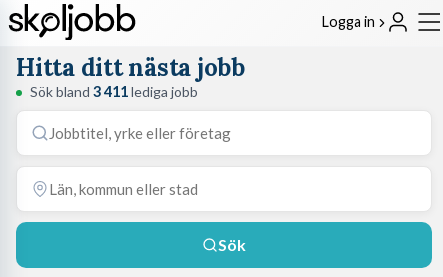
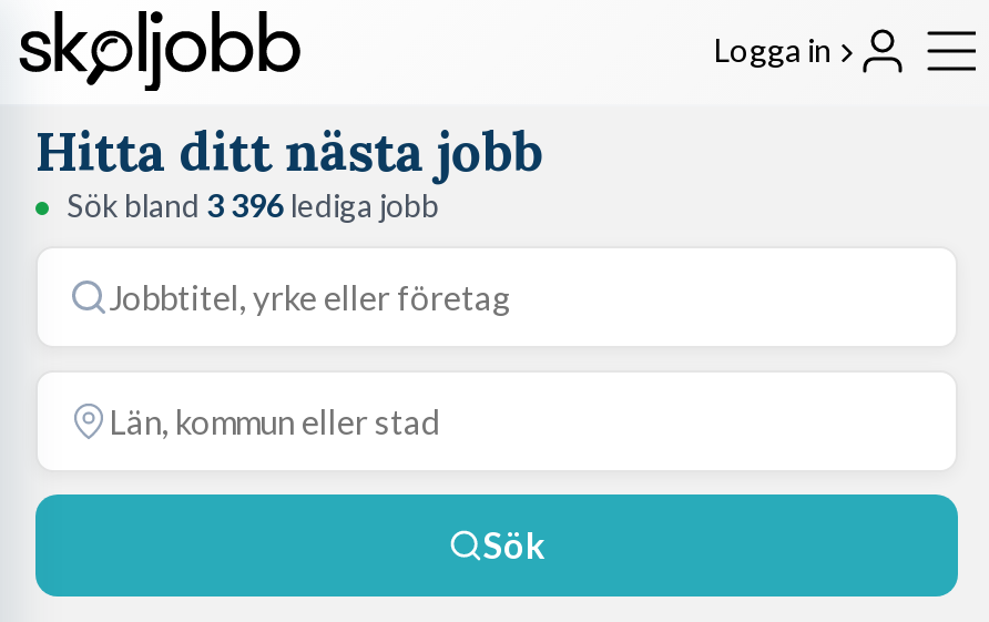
- Sök bland 3 411 lediga jobb
+ Sök bland 3 396 lediga jobb
